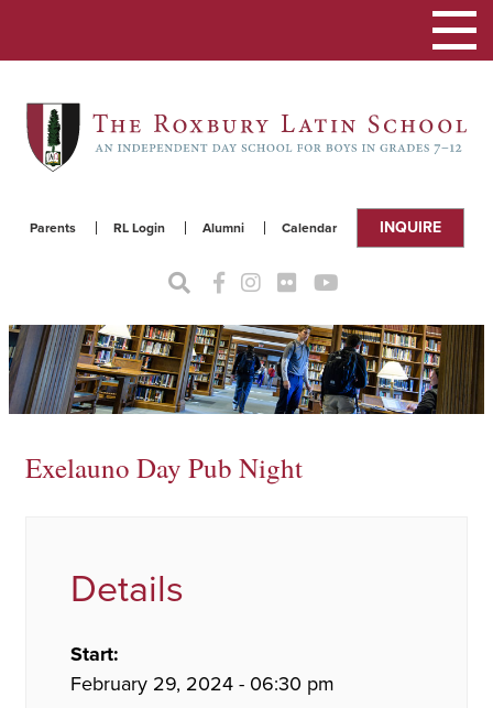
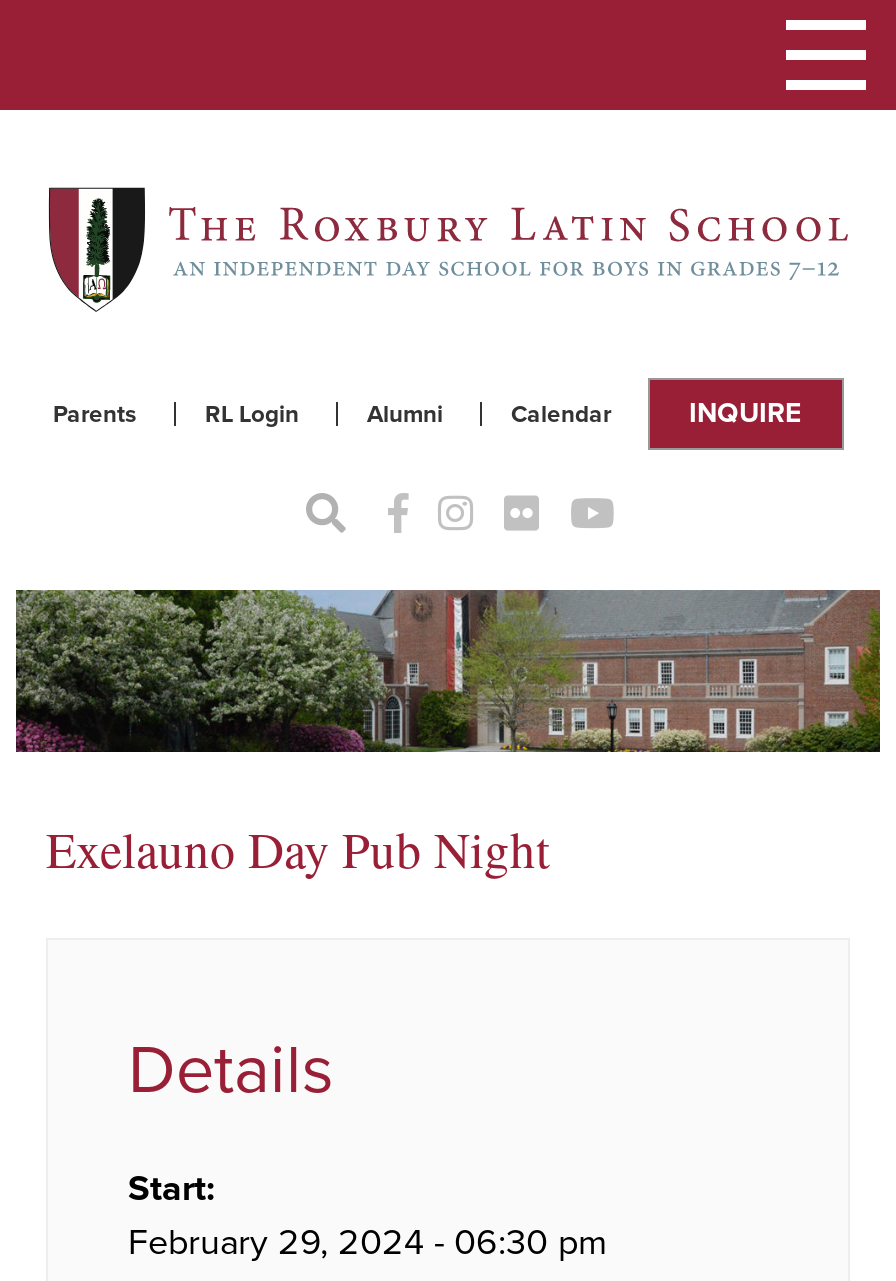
- [image]
+ [image]
